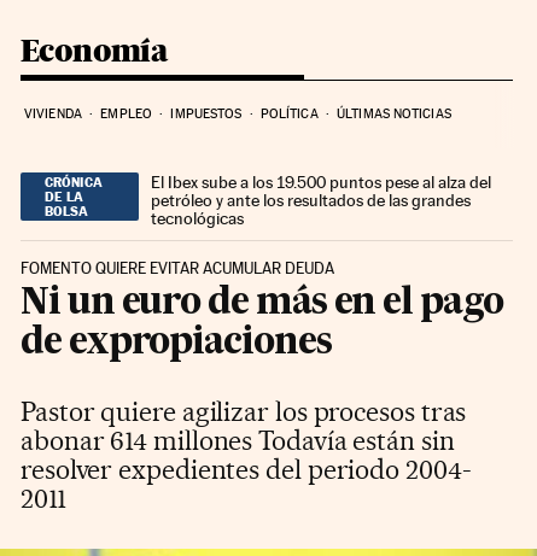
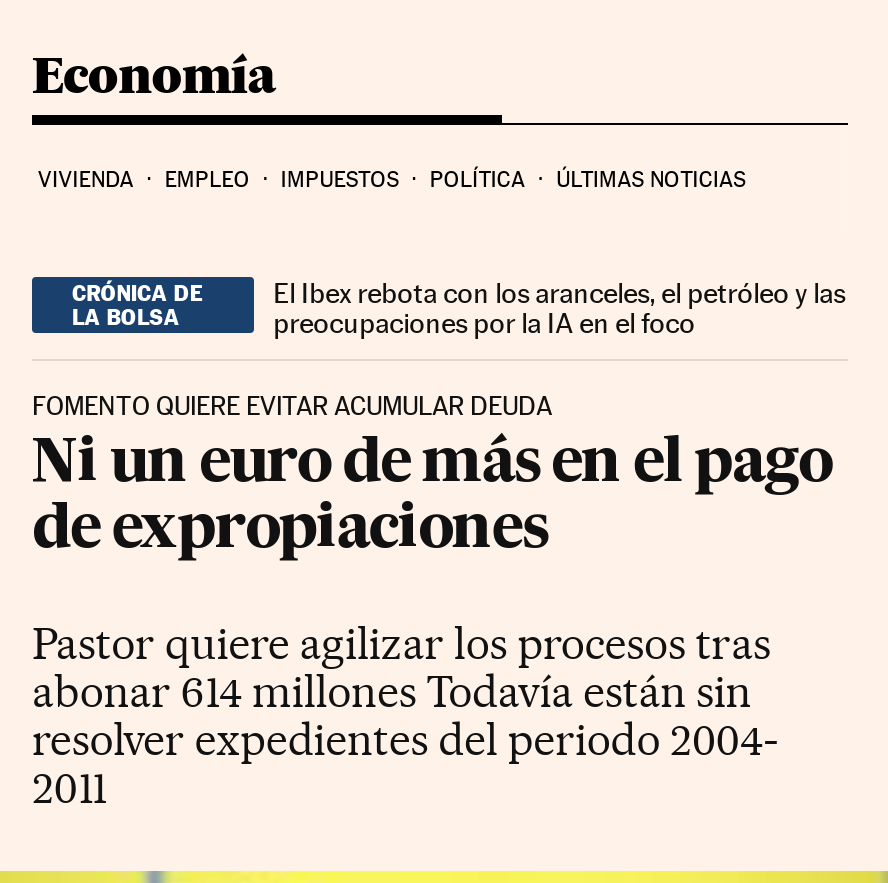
- El Ibex sube a los 19.500 puntos pese al alza del
- petróleo y ante los resultados de las grandes
- tecnológicas
+ El Ibex rebota con los aranceles, el petróleo y las
+ preocupaciones por la IA en el foco
